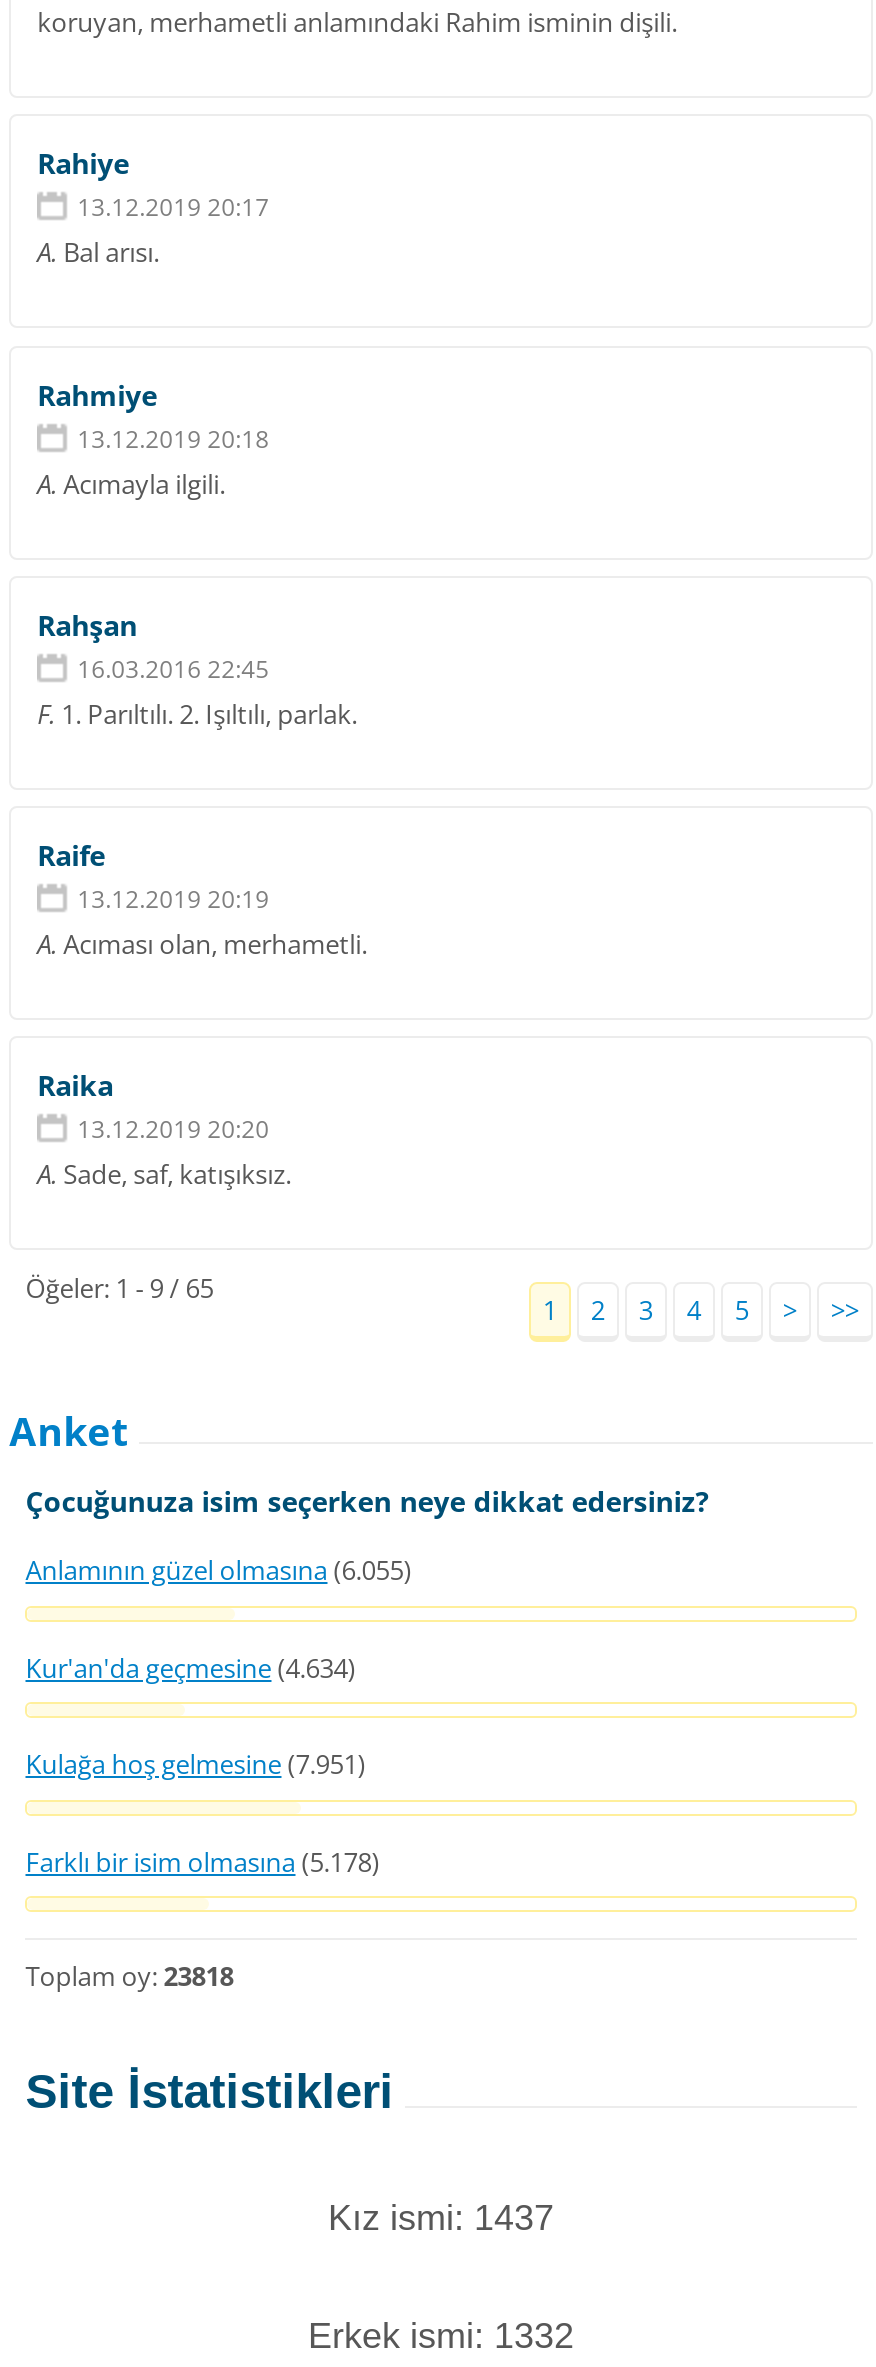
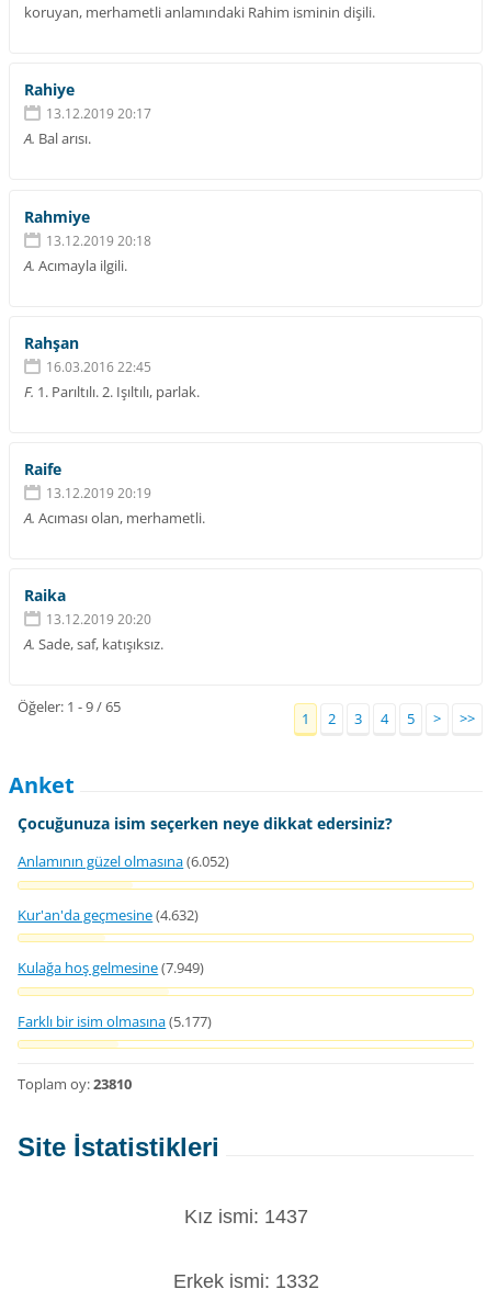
- Anlamının güzel olmasına (6.055)
+ Anlamının güzel olmasına (6.052)

- Kur'an'da geçmesine (4.634)
+ Kur'an'da geçmesine (4.632)

- Kulağa hoş gelmesine (7.951)
+ Kulağa hoş gelmesine (7.949)

- Farklı bir isim olmasına (5.178)
+ Farklı bir isim olmasına (5.177)

- Toplam oy: 23818
+ Toplam oy: 23810
